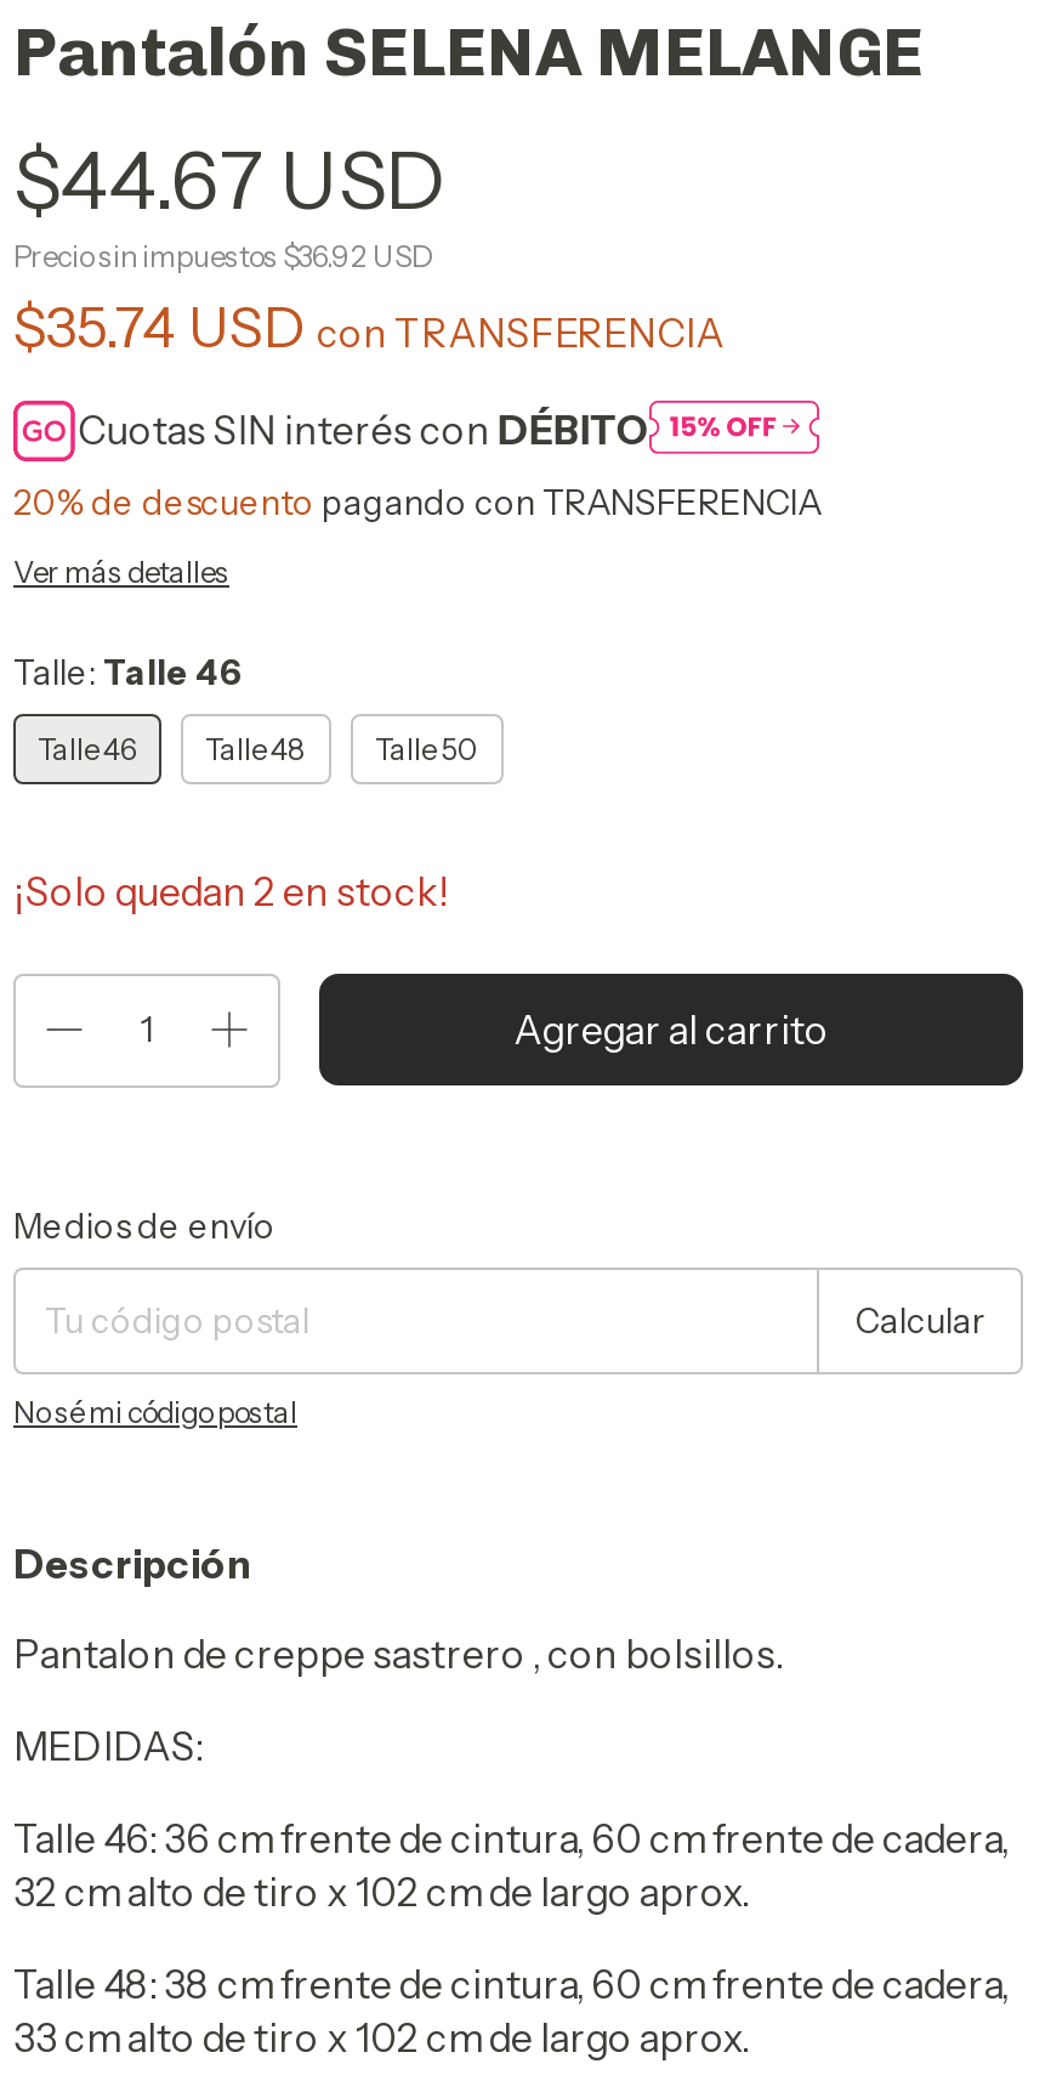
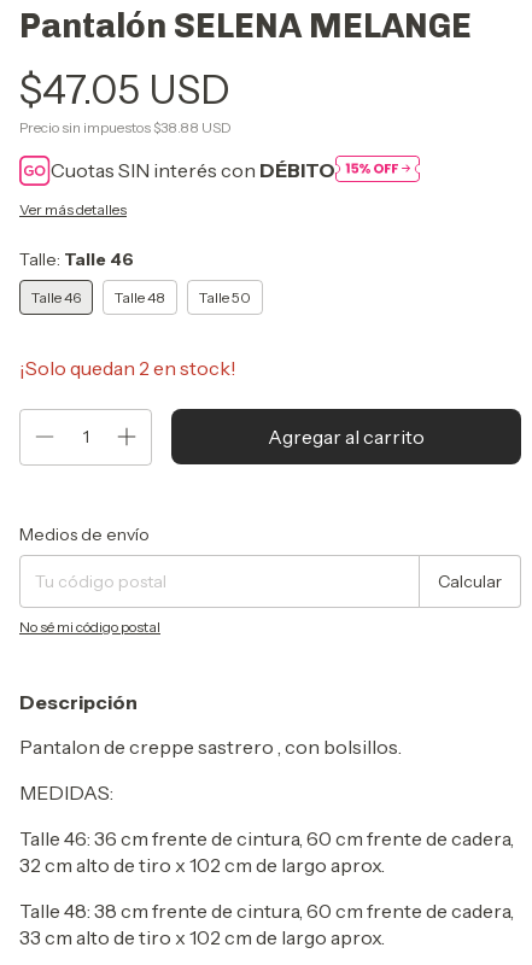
- $44.67 USD
- Precio sin impuestos $36.92 USD
- $35.74 USD con TRANSFERENCIA
+ $47.05 USD
+ Precio sin impuestos $38.88 USD

- 20% de descuento pagando con TRANSFERENCIA
